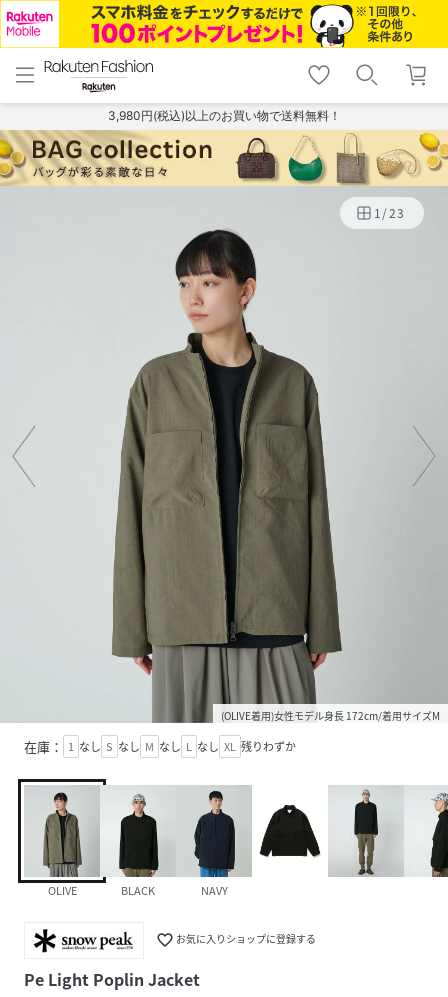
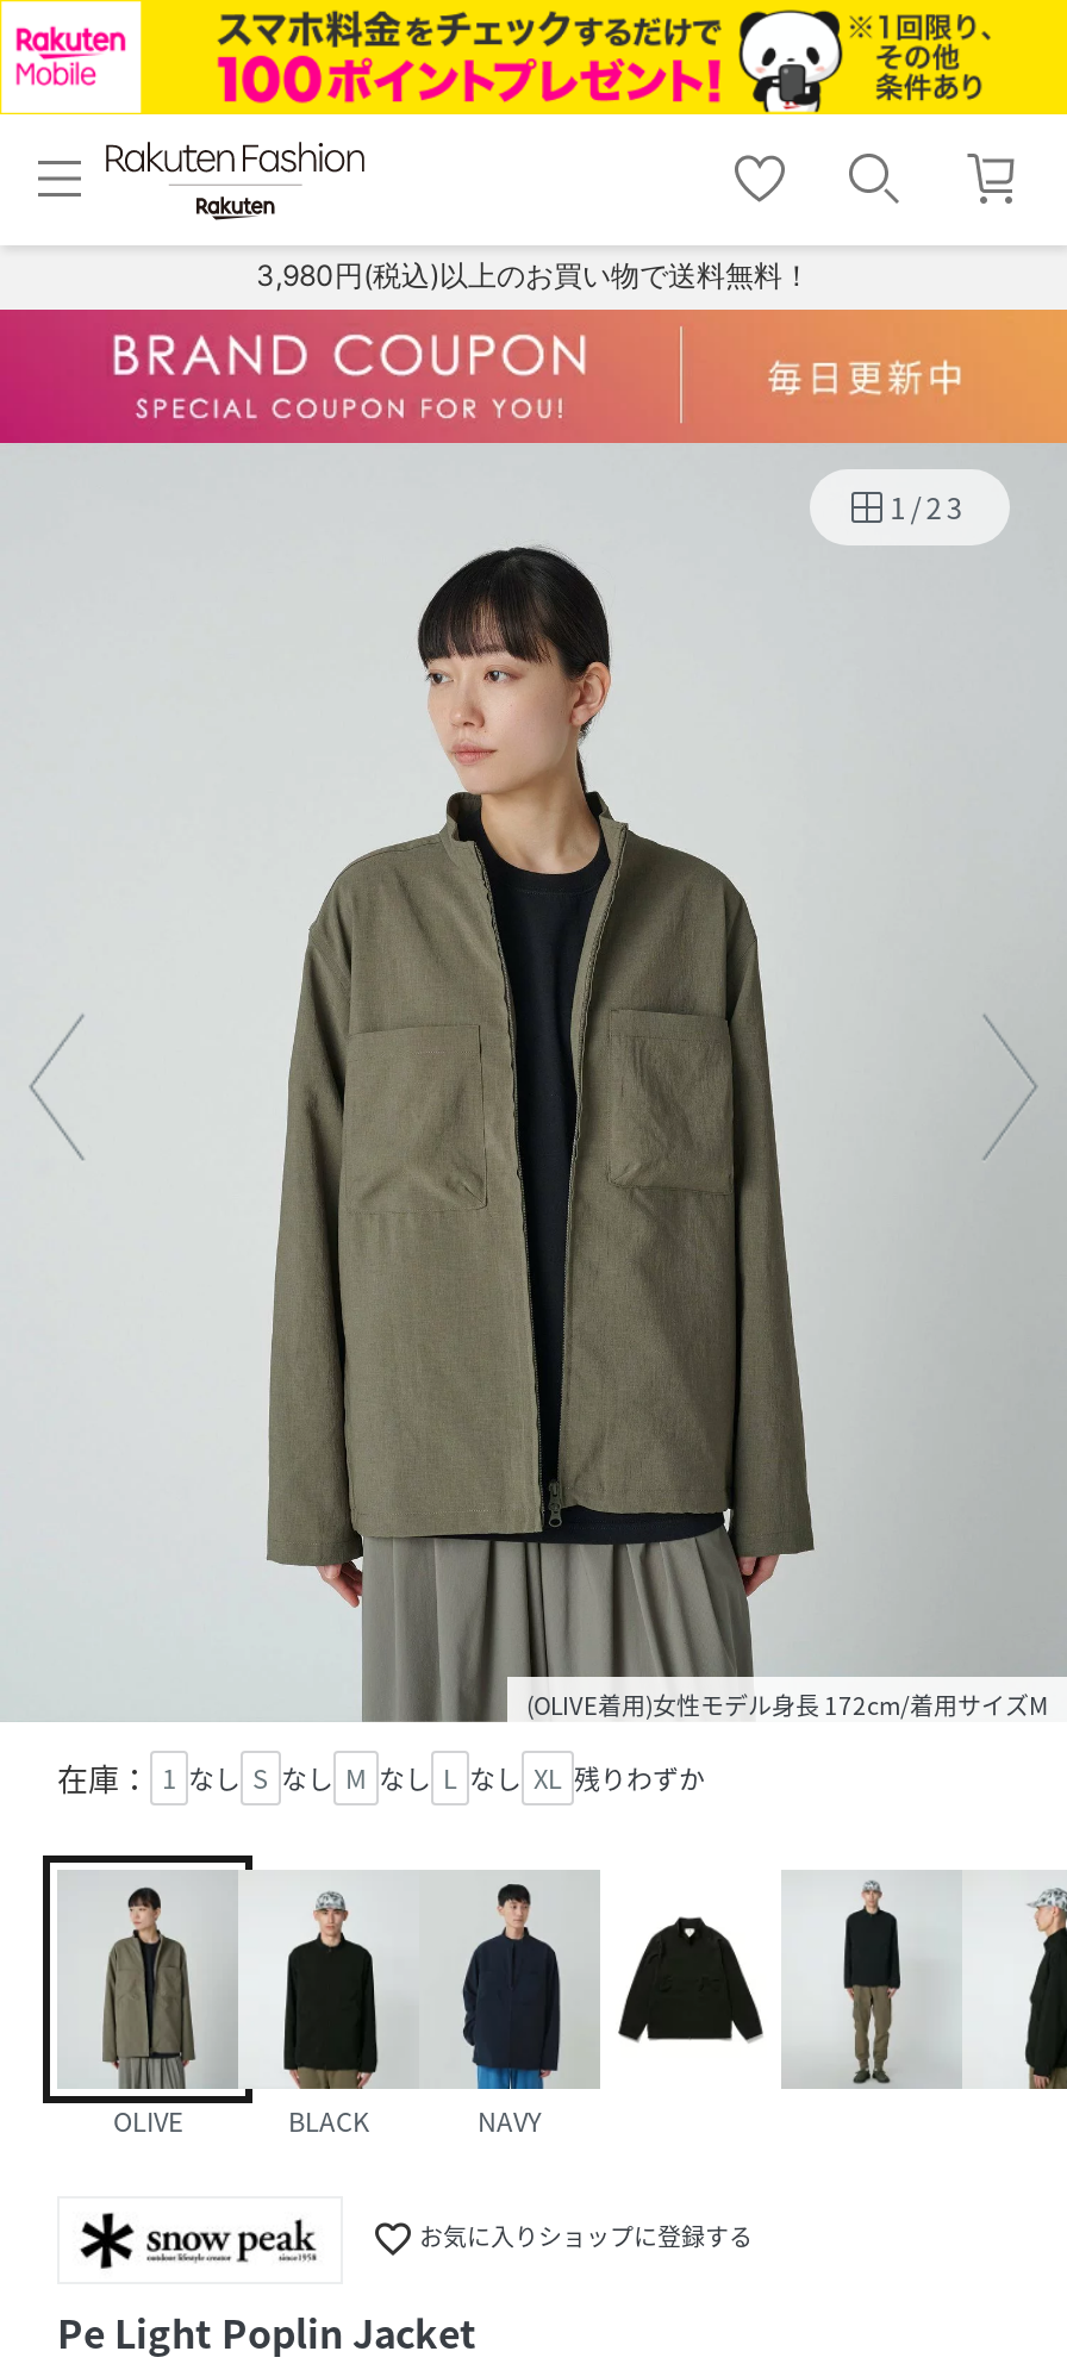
- [image]
+ [image]
